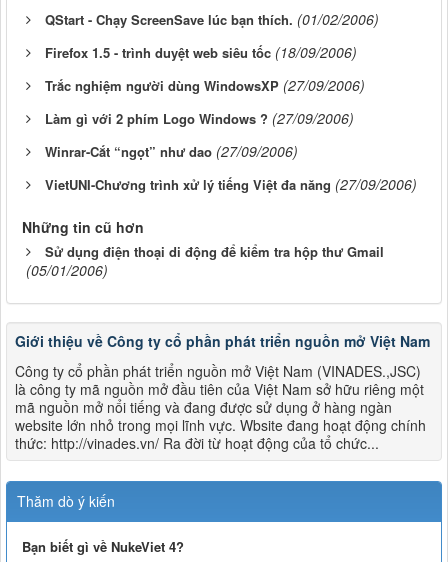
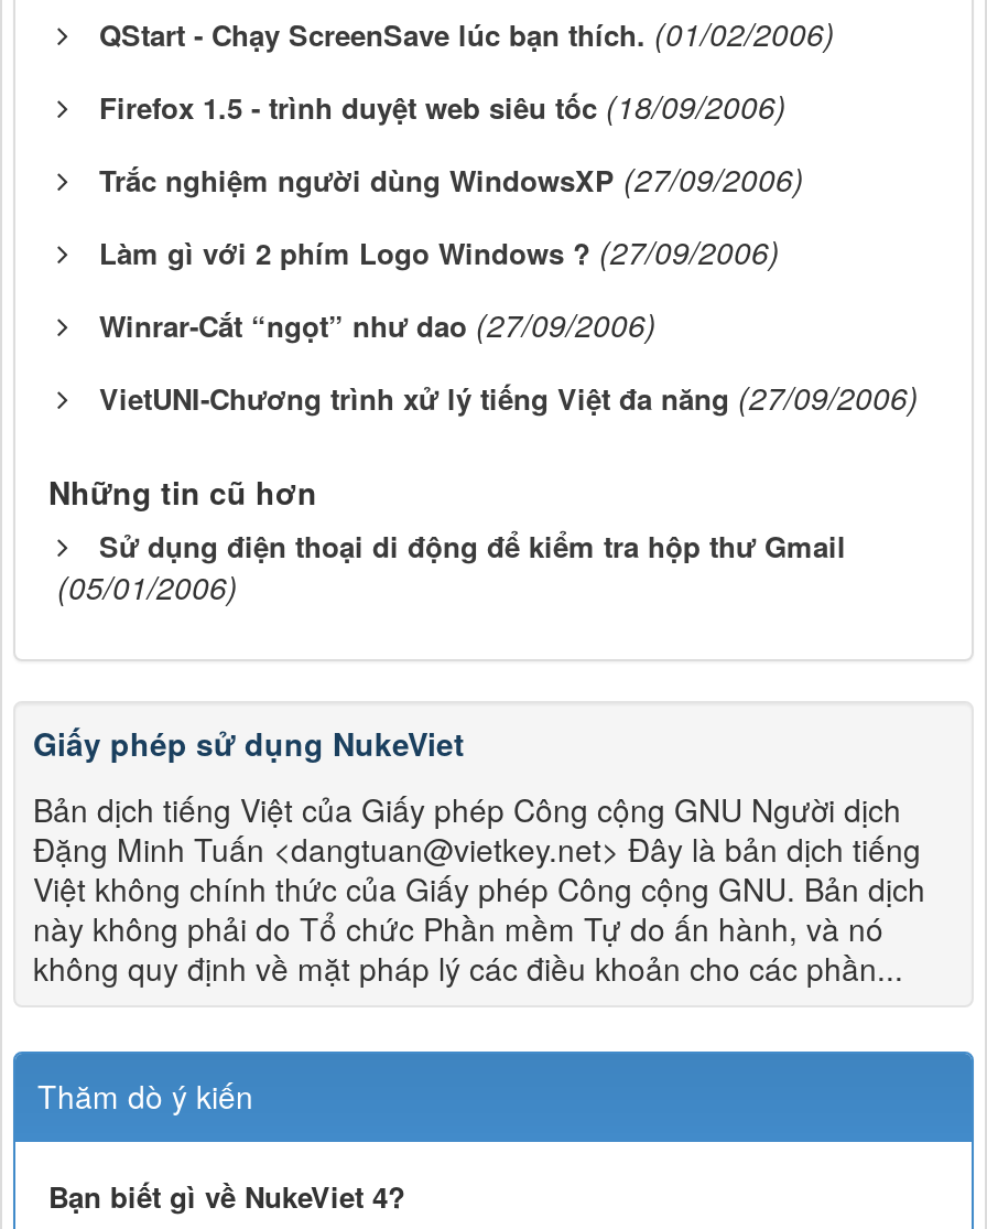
- Giới thiệu về Công ty cổ phần phát triển nguồn mở Việt Nam
+ Giấy phép sử dụng NukeViet

- Công ty cổ phần phát triển nguồn mở Việt Nam (VINADES.,JSC)
- là công ty mã nguồn mở đầu tiên của Việt Nam sở hữu riêng một
- mã nguồn mở nổi tiếng và đang được sử dụng ở hàng ngàn
- website lớn nhỏ trong mọi lĩnh vực. Wbsite đang hoạt động chính
- thức: http://vinades.vn/ Ra đời từ hoạt động của tổ chức...
+ Bản dịch tiếng Việt của Giấy phép Công cộng GNU Người dịch
+ Đặng Minh Tuấn <dangtuan@vietkey.net> Đây là bản dịch tiếng
+ Việt không chính thức của Giấy phép Công cộng GNU. Bản dịch
+ này không phải do Tổ chức Phần mềm Tự do ấn hành, và nó
+ không quy định về mặt pháp lý các điều khoản cho các phần...
